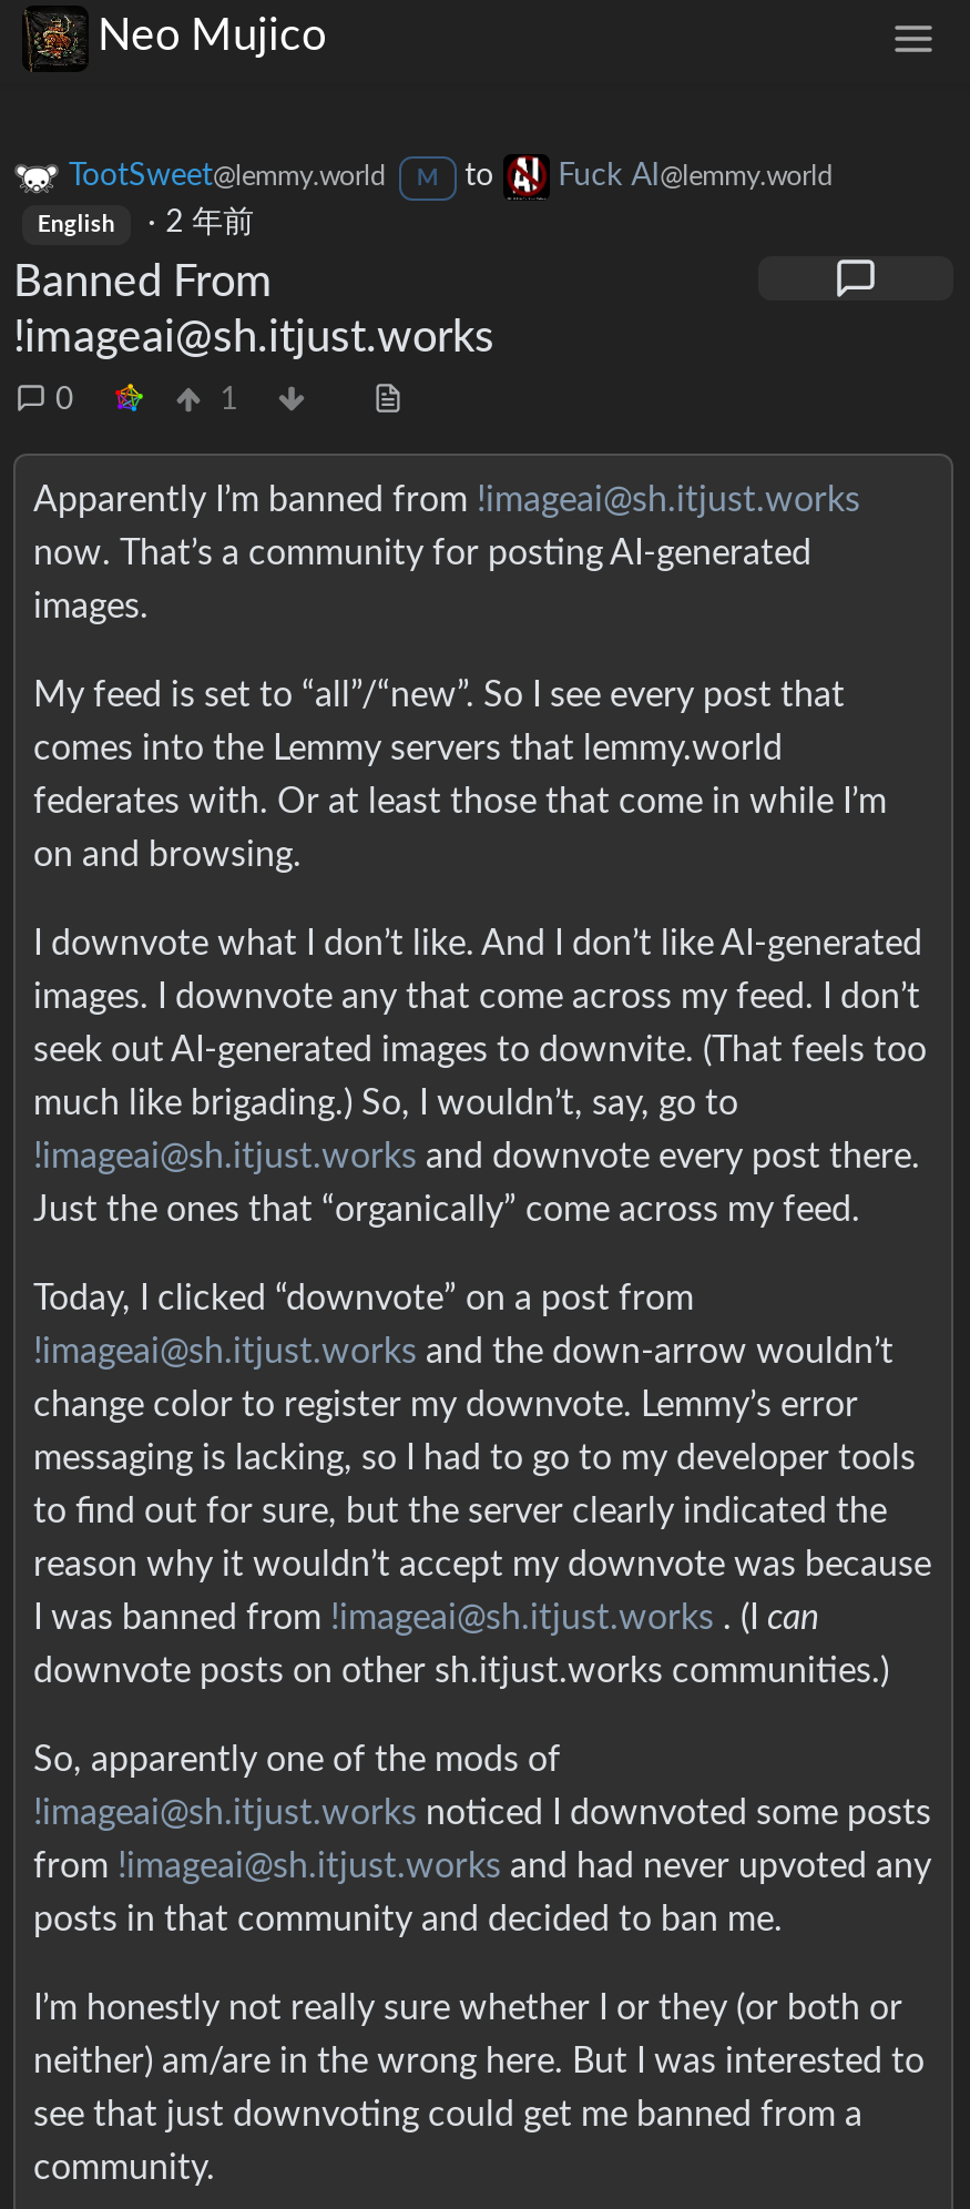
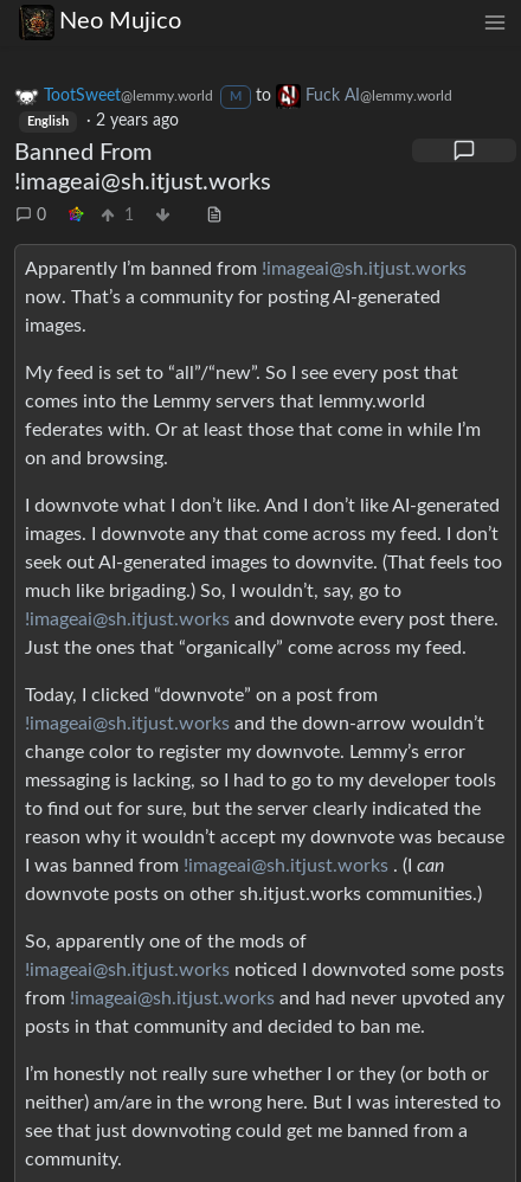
- English · 2 年前
+ English · 2 years ago
